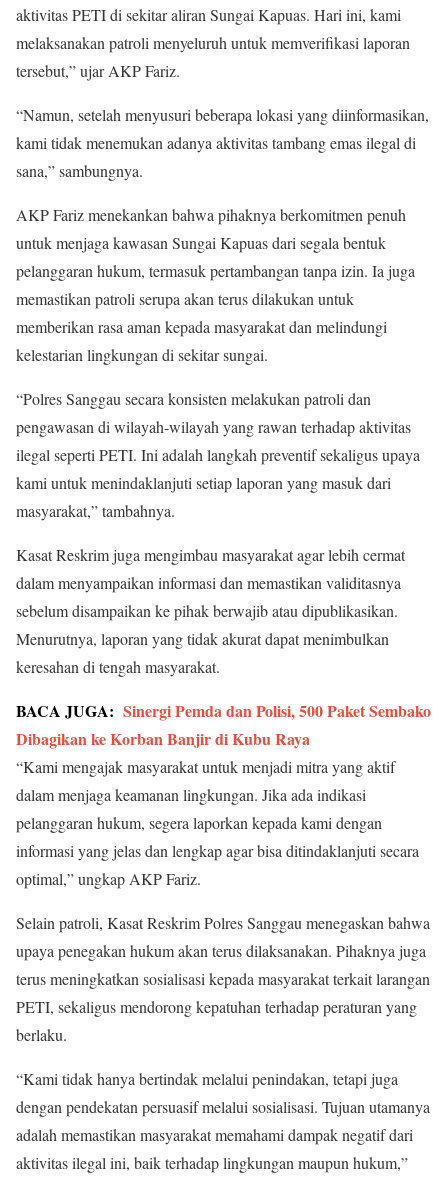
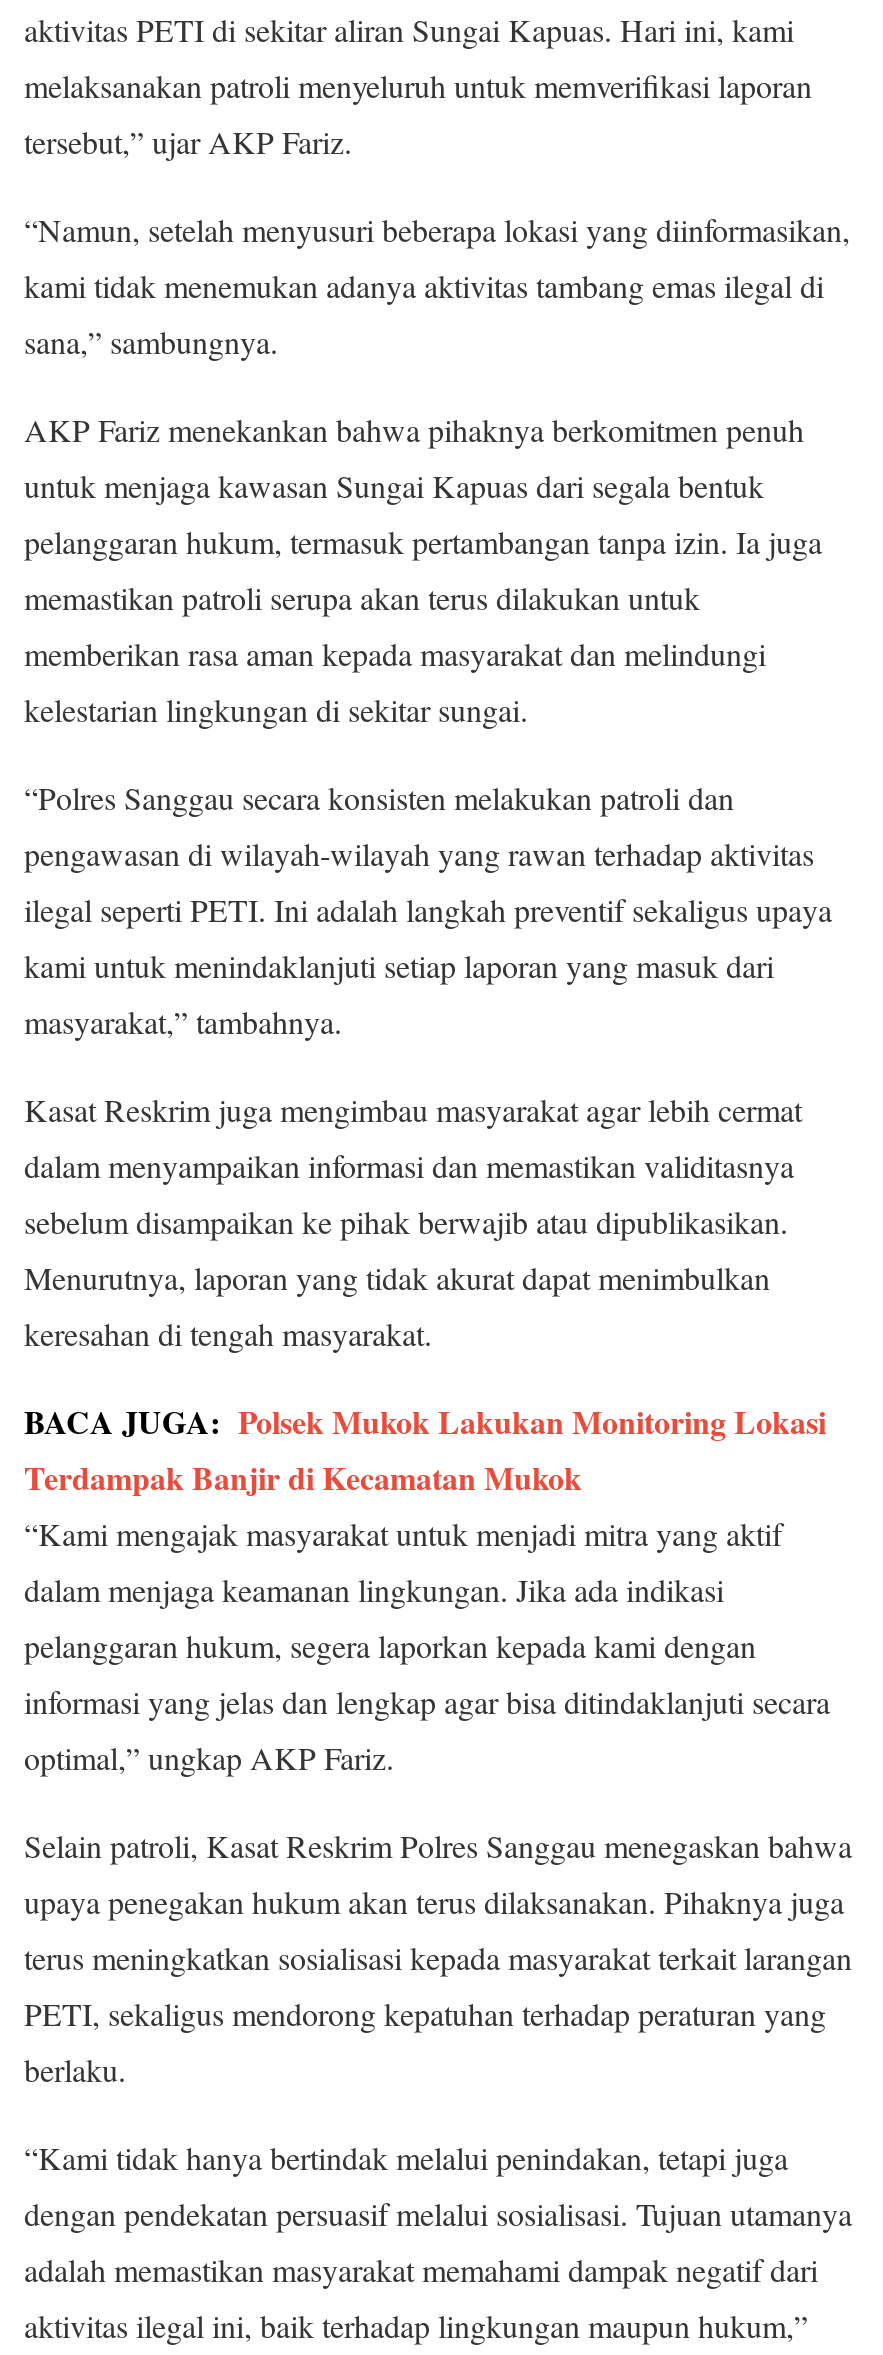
- BACA JUGA: Sinergi Pemda dan Polisi, 500 Paket Sembako
- Dibagikan ke Korban Banjir di Kubu Raya
+ BACA JUGA: Polsek Mukok Lakukan Monitoring Lokasi
+ Terdampak Banjir di Kecamatan Mukok
